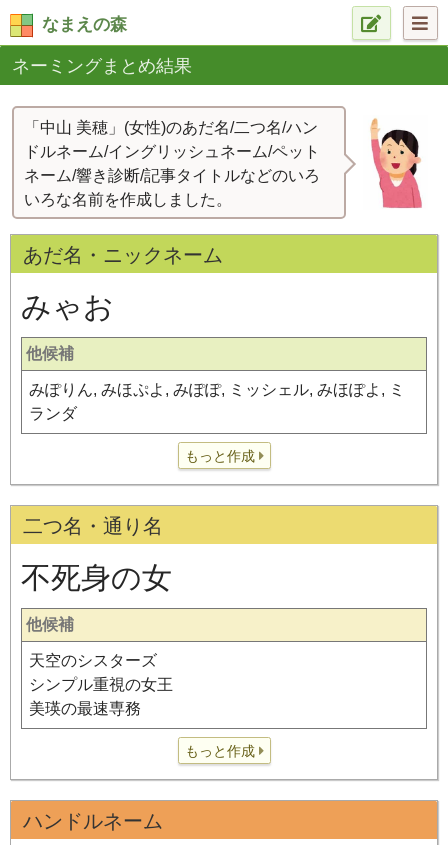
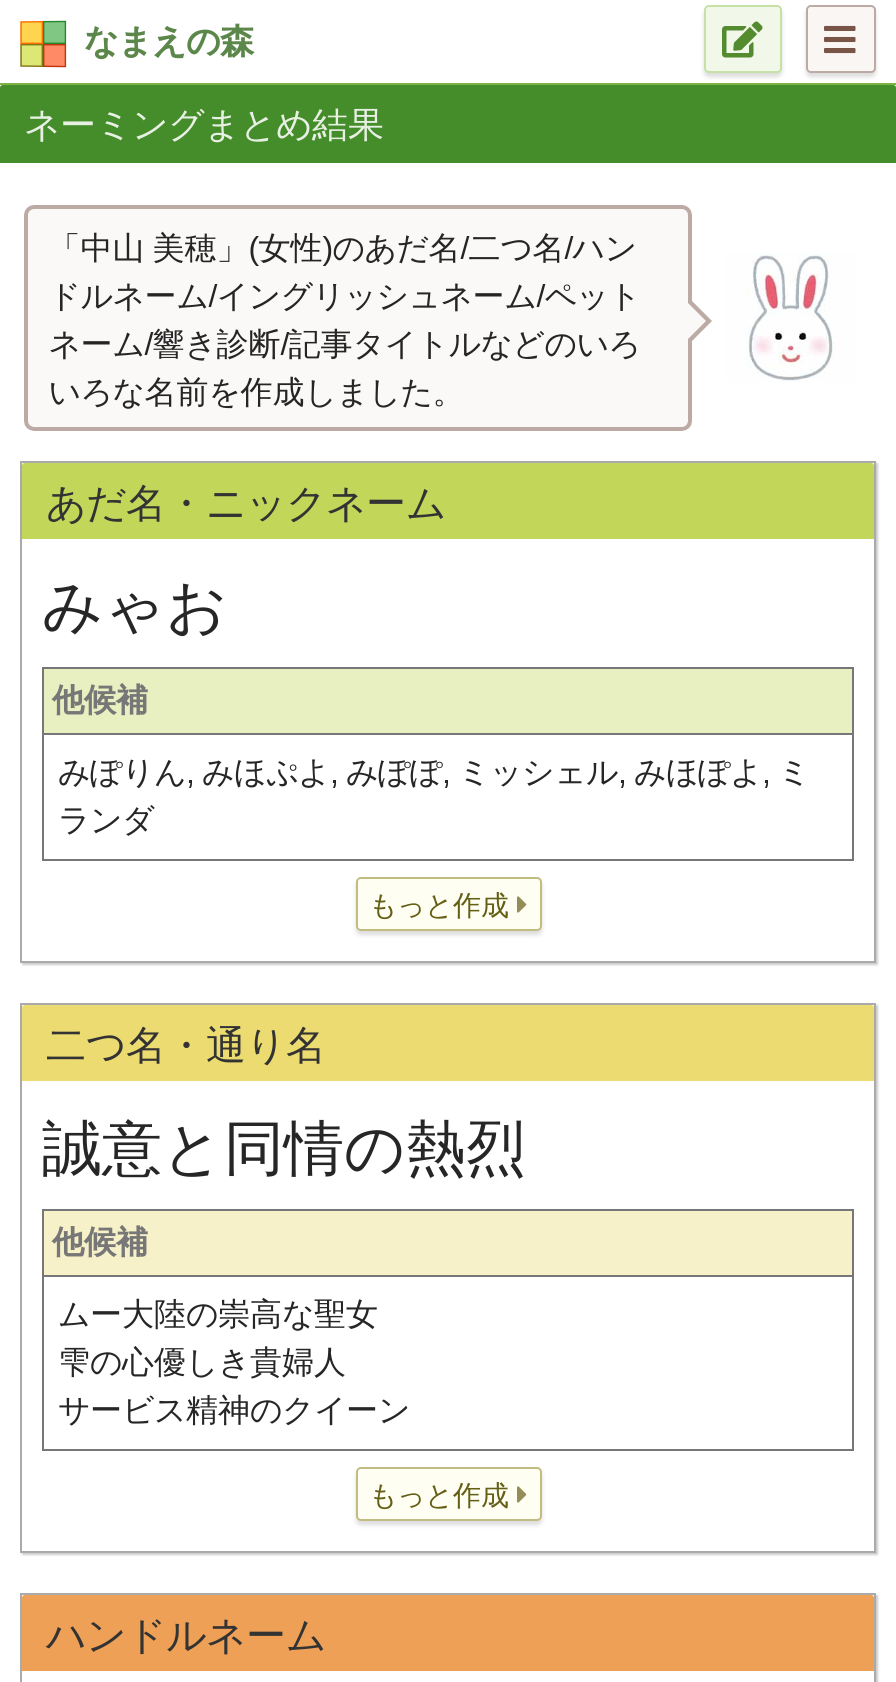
- [image]
+ [image]

- 不死身の女
+ 誠意と同情の熱烈

- 天空のシスターズ
- シンプル重視の女王
- 美瑛の最速専務
+ ムー大陸の崇高な聖女
+ 雫の心優しき貴婦人
+ サービス精神のクイーン
